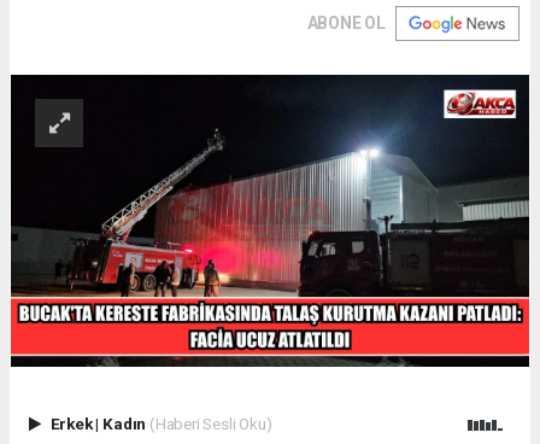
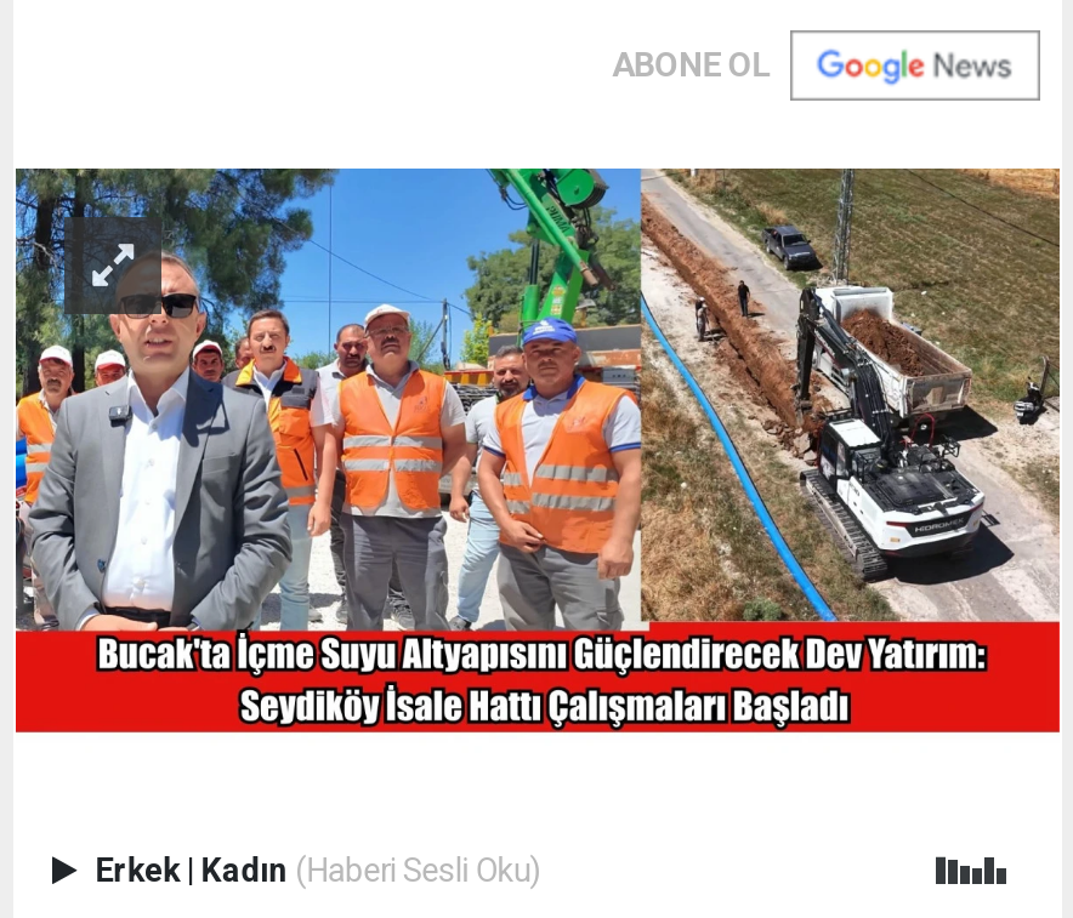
- [image]
+ [image]
